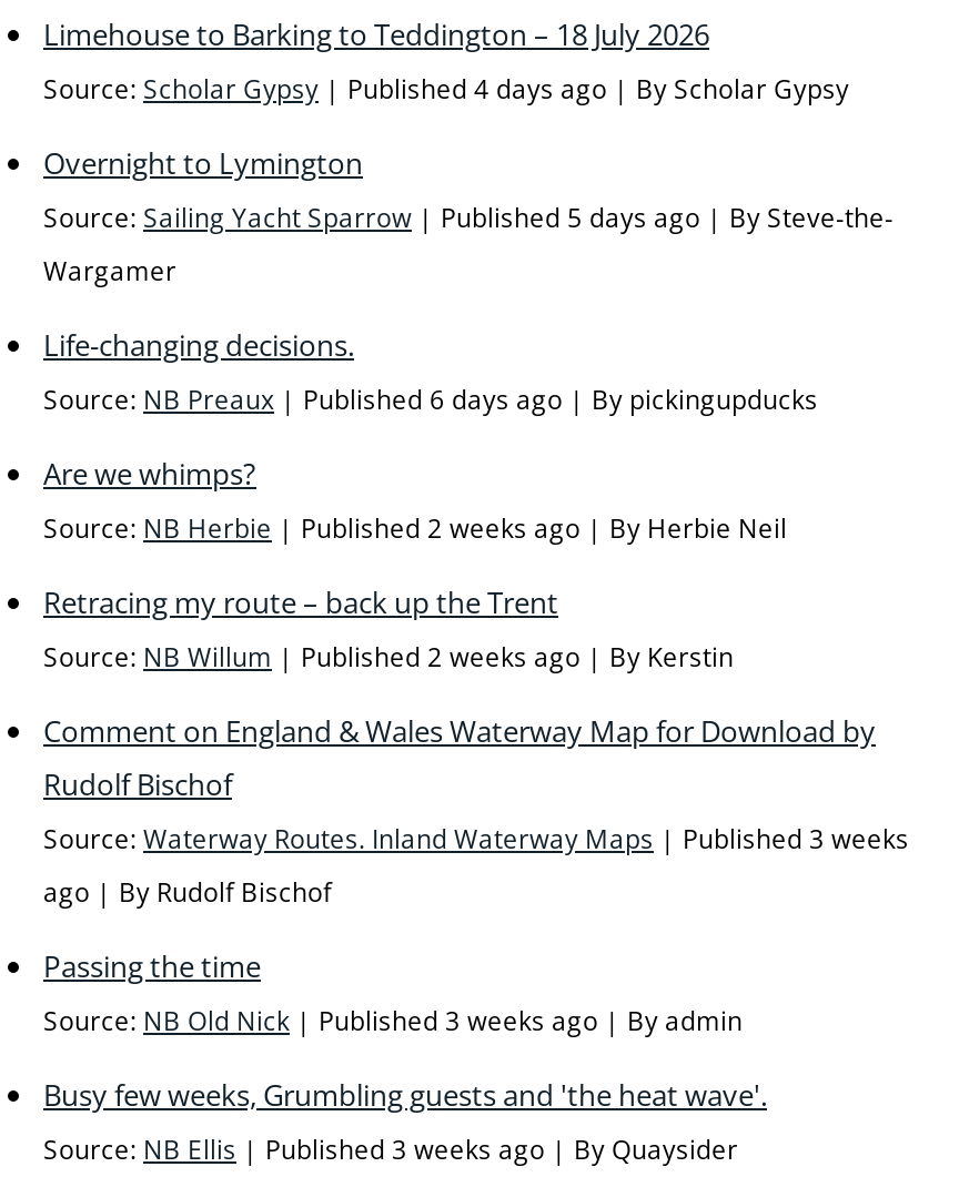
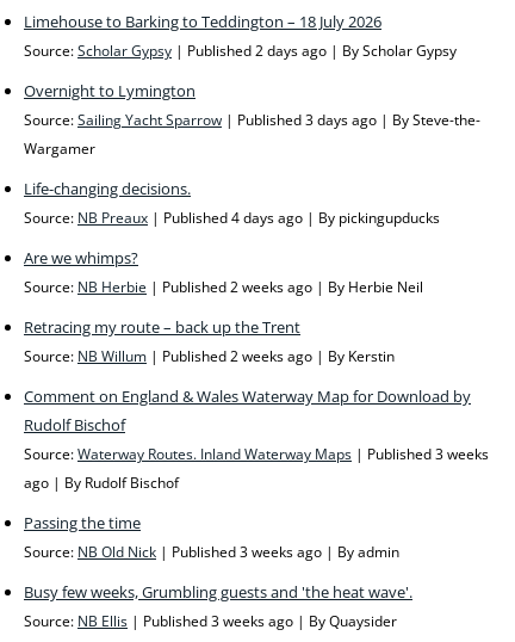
moved down: Published 4 days ago

+ Published 2 days ago

- Published 5 days ago
+ Published 3 days ago

- Published 6 days ago
